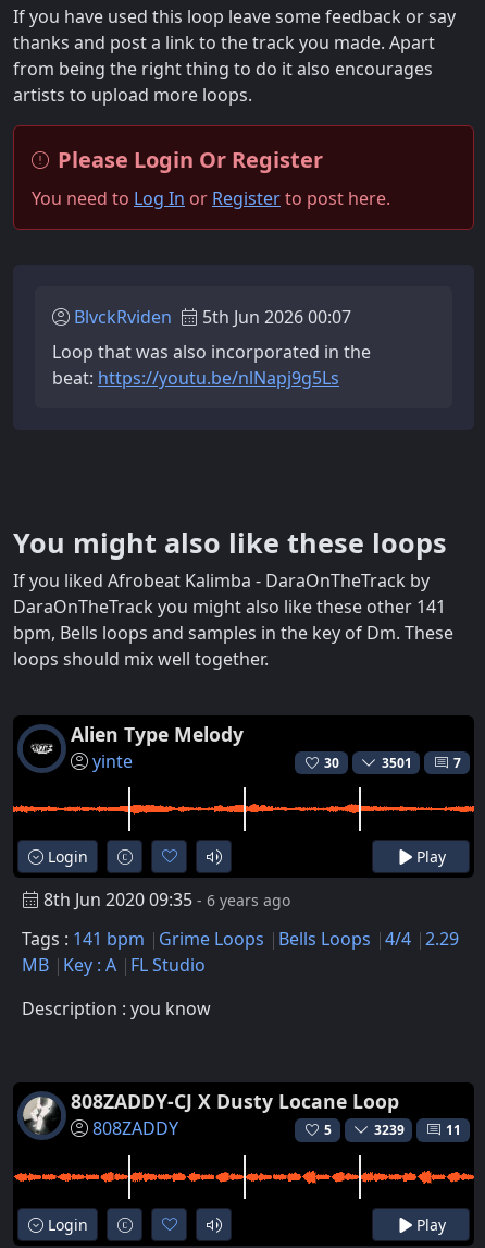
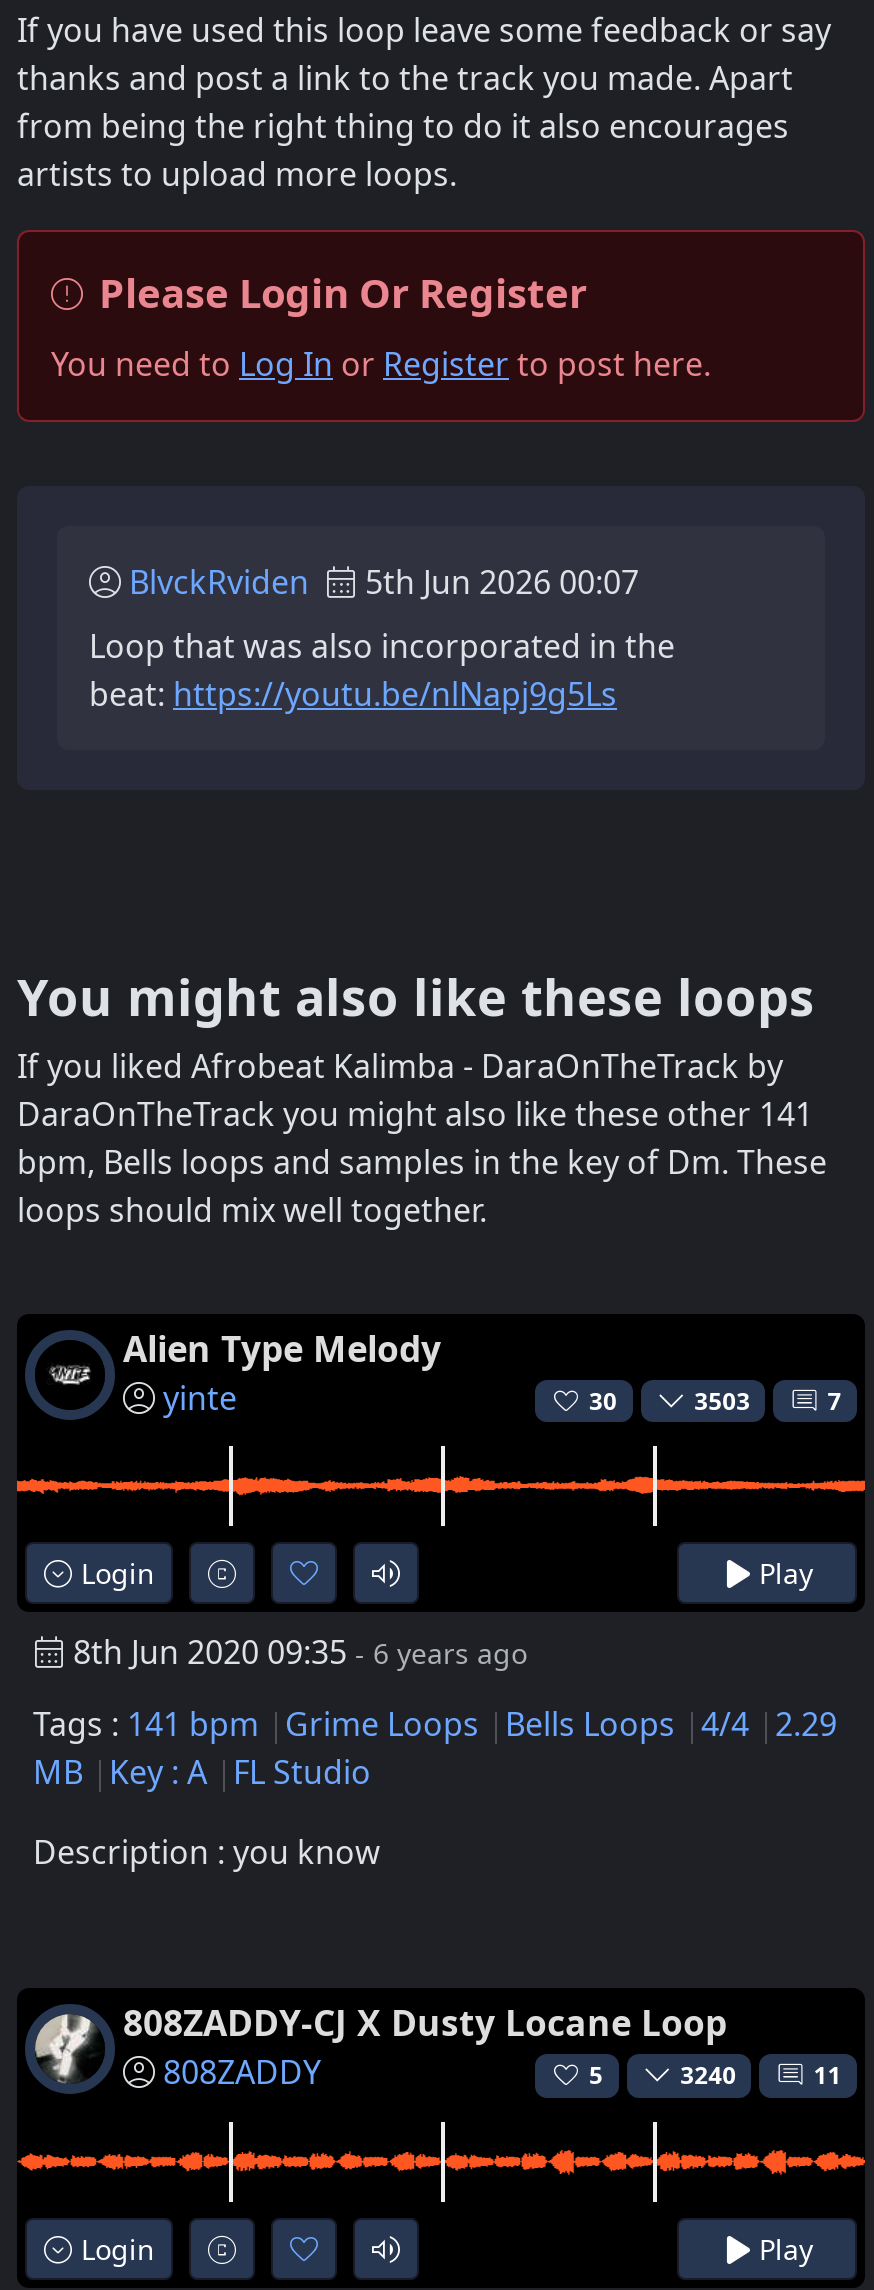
- 3501
+ 3503

- 3239
+ 3240
